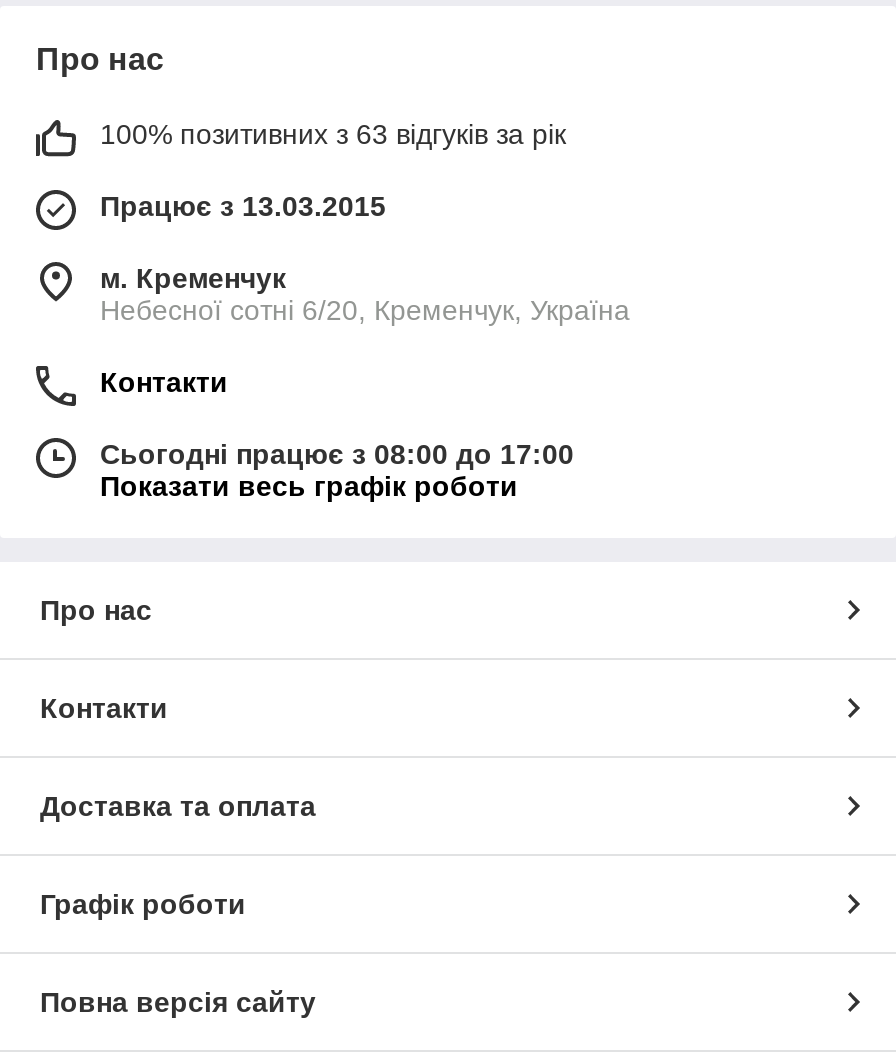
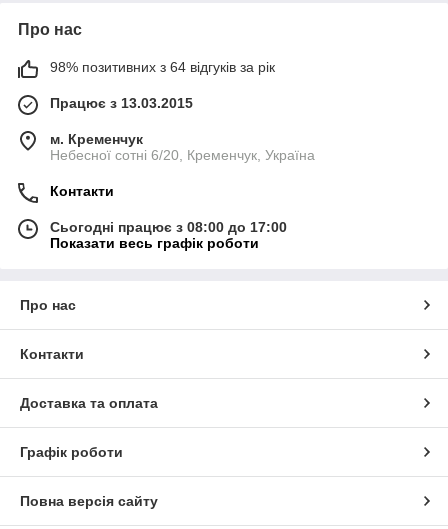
- 100% позитивних з 63 відгуків за рік
+ 98% позитивних з 64 відгуків за рік
